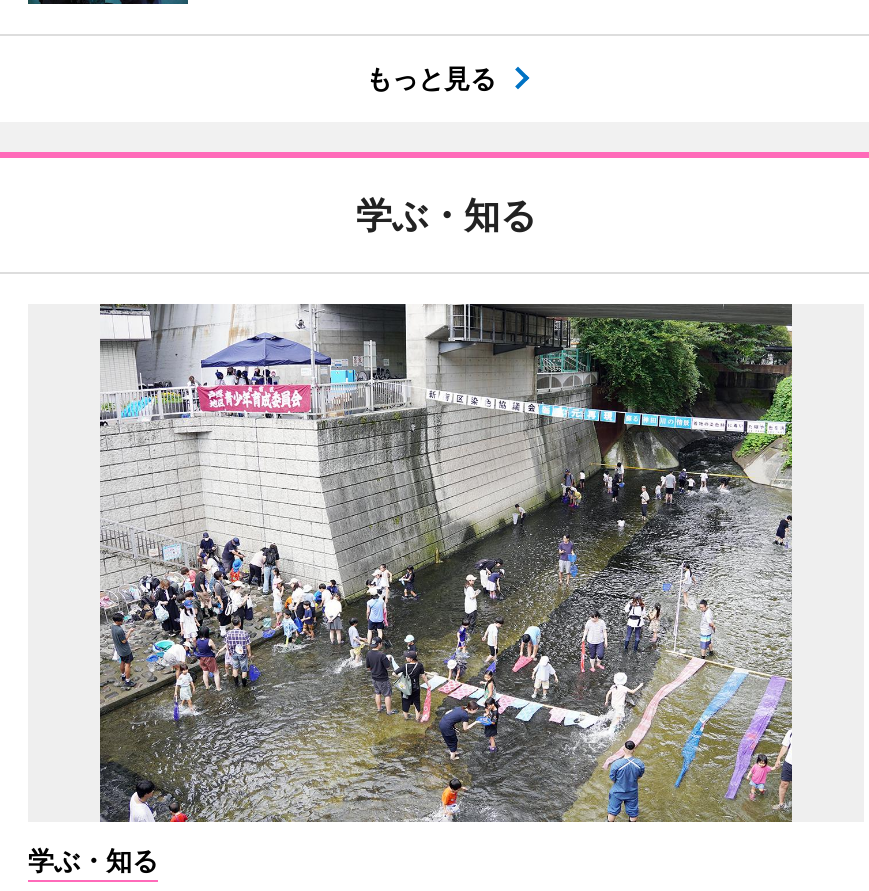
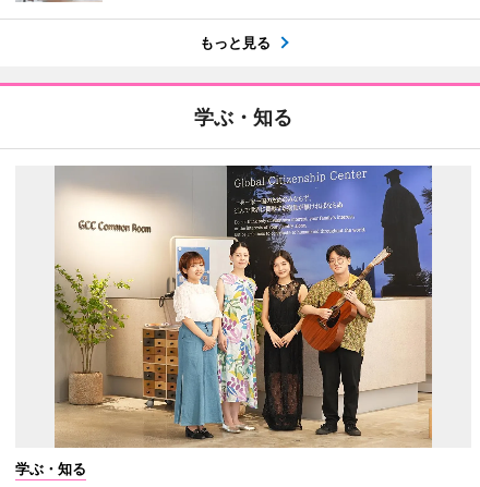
- [image]
+ [image]
